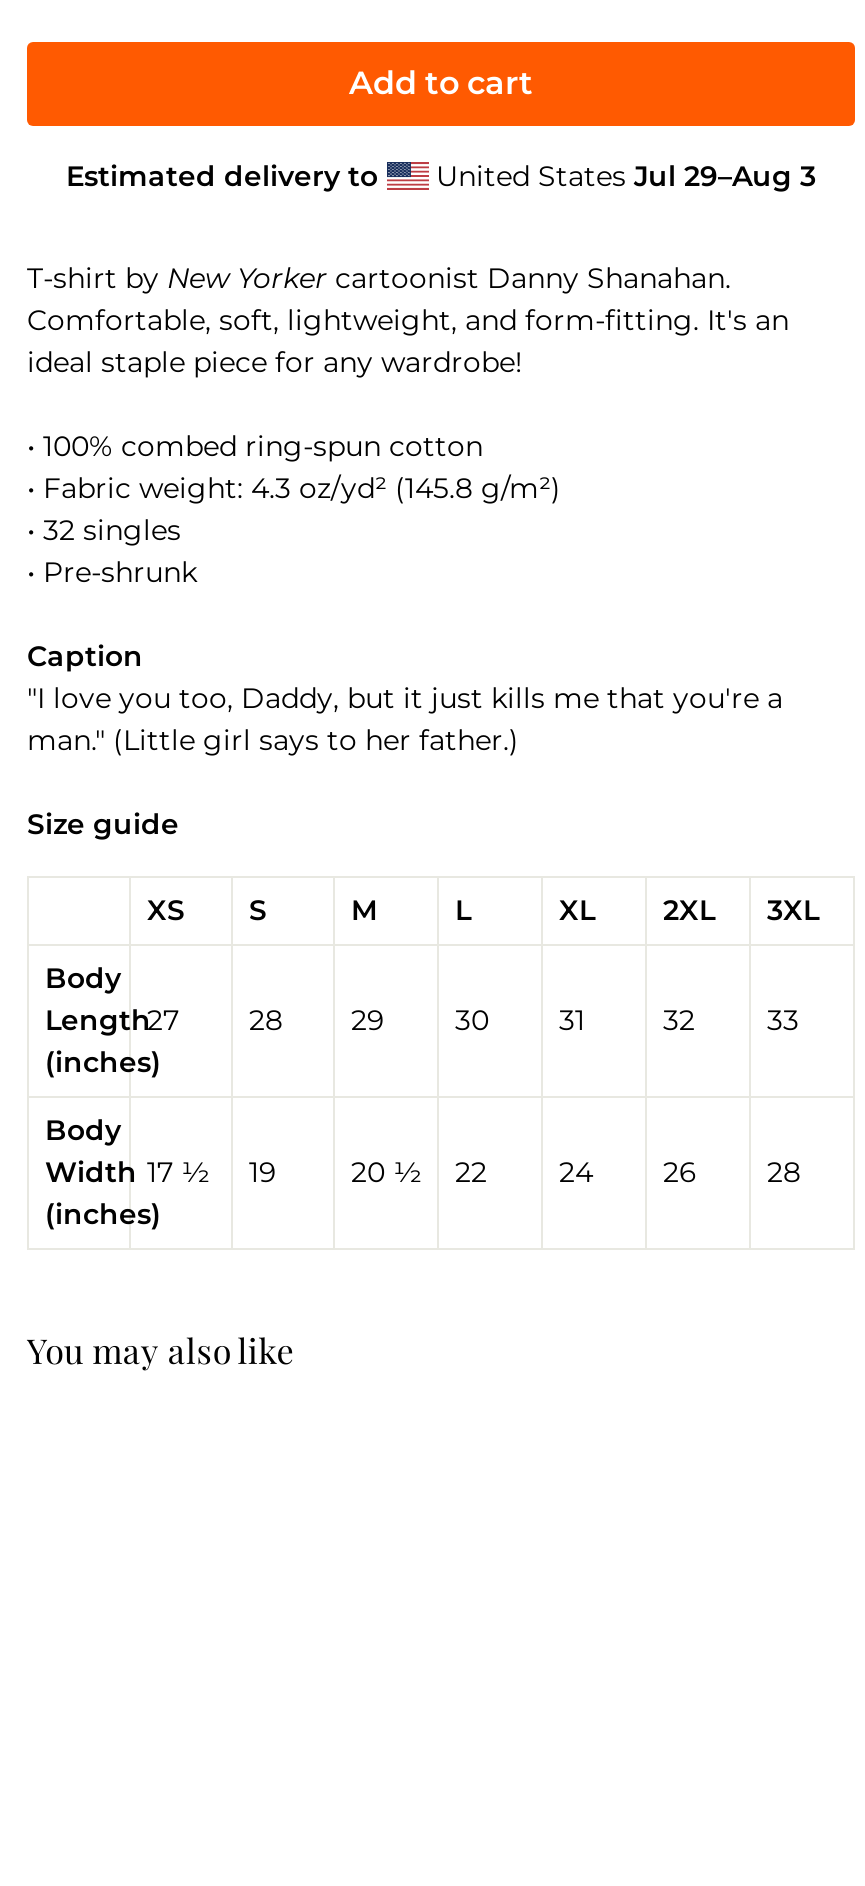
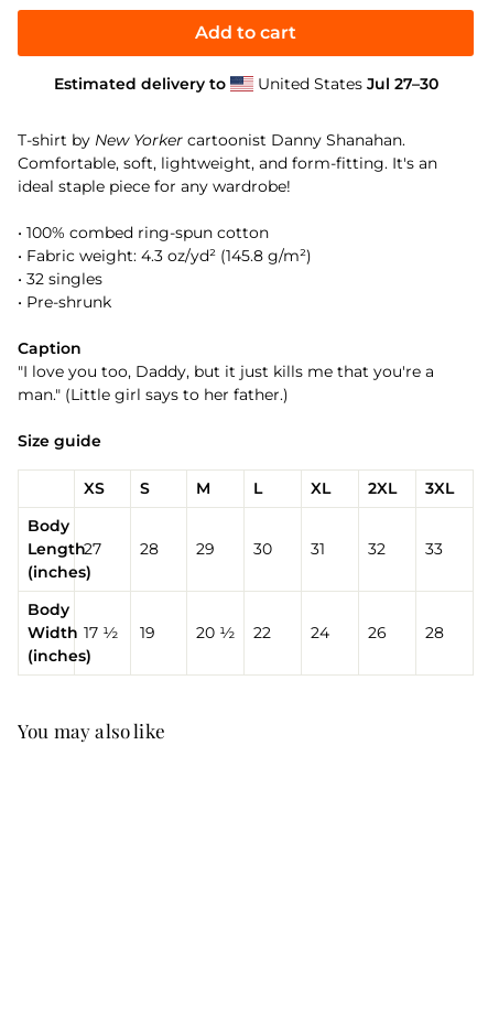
- United States Jul 29–Aug 3
+ United States Jul 27–30
